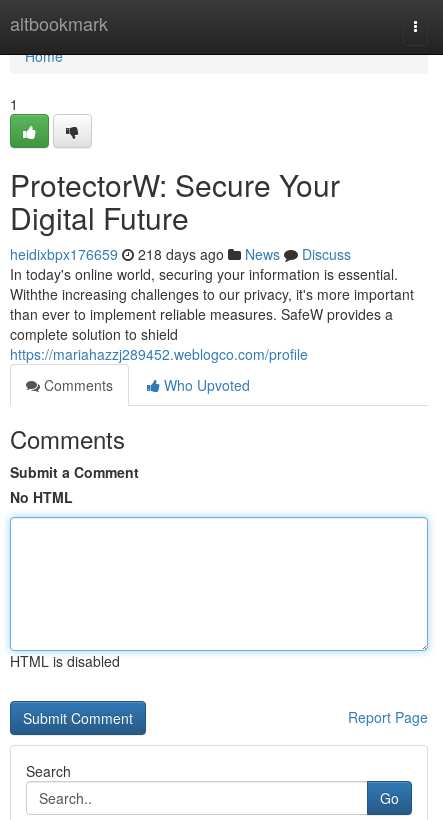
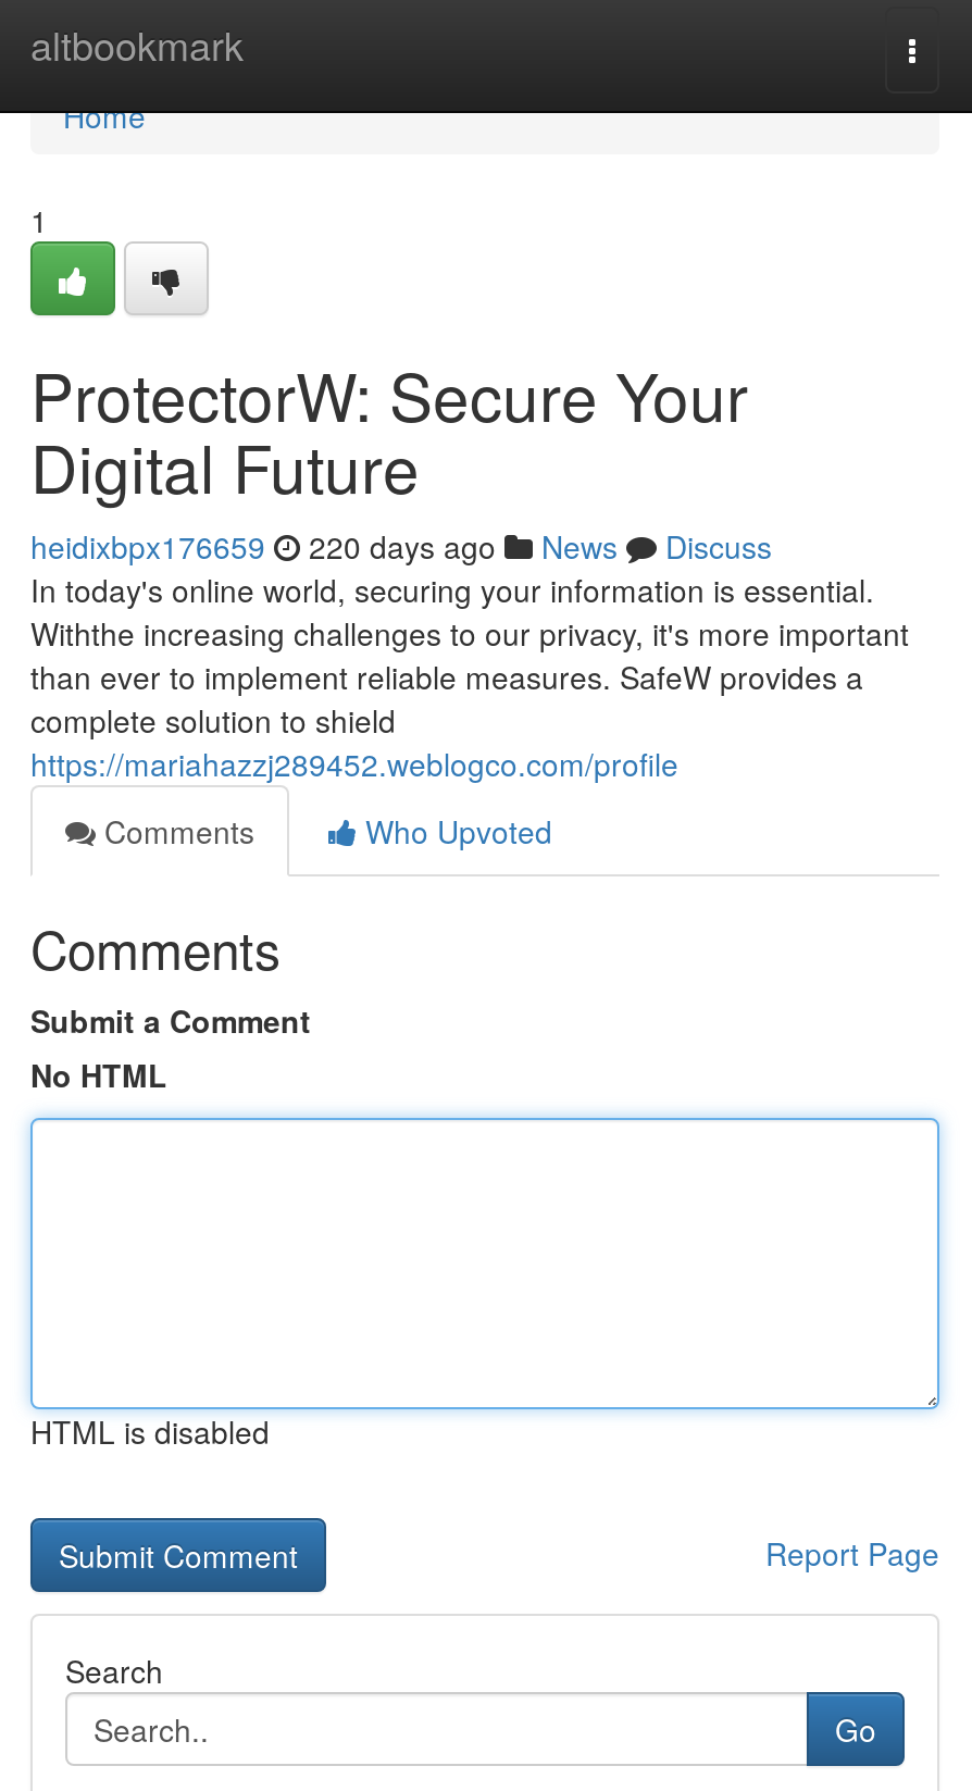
- heidixbpx176659 218 days ago News Discuss
+ heidixbpx176659 220 days ago News Discuss
